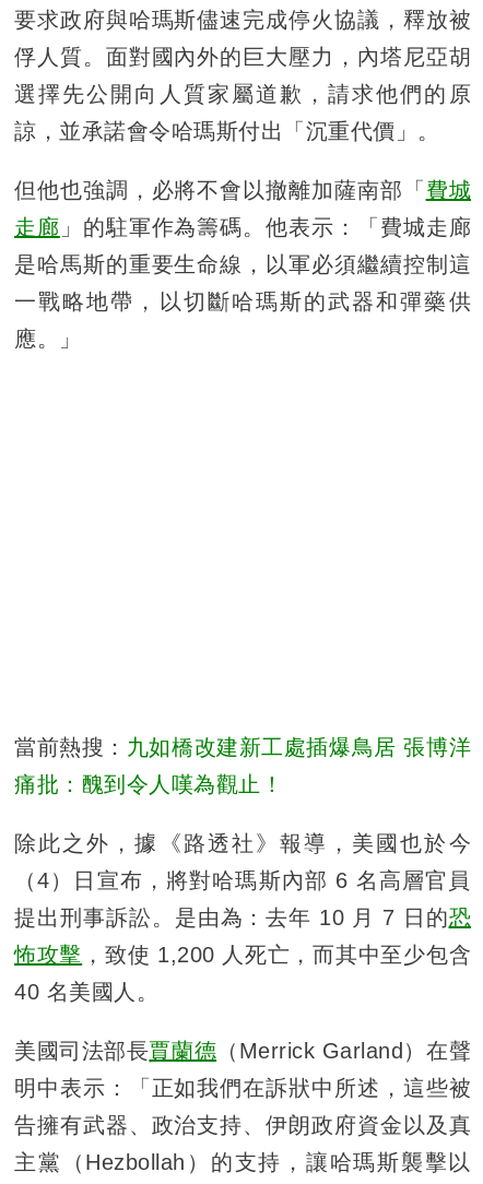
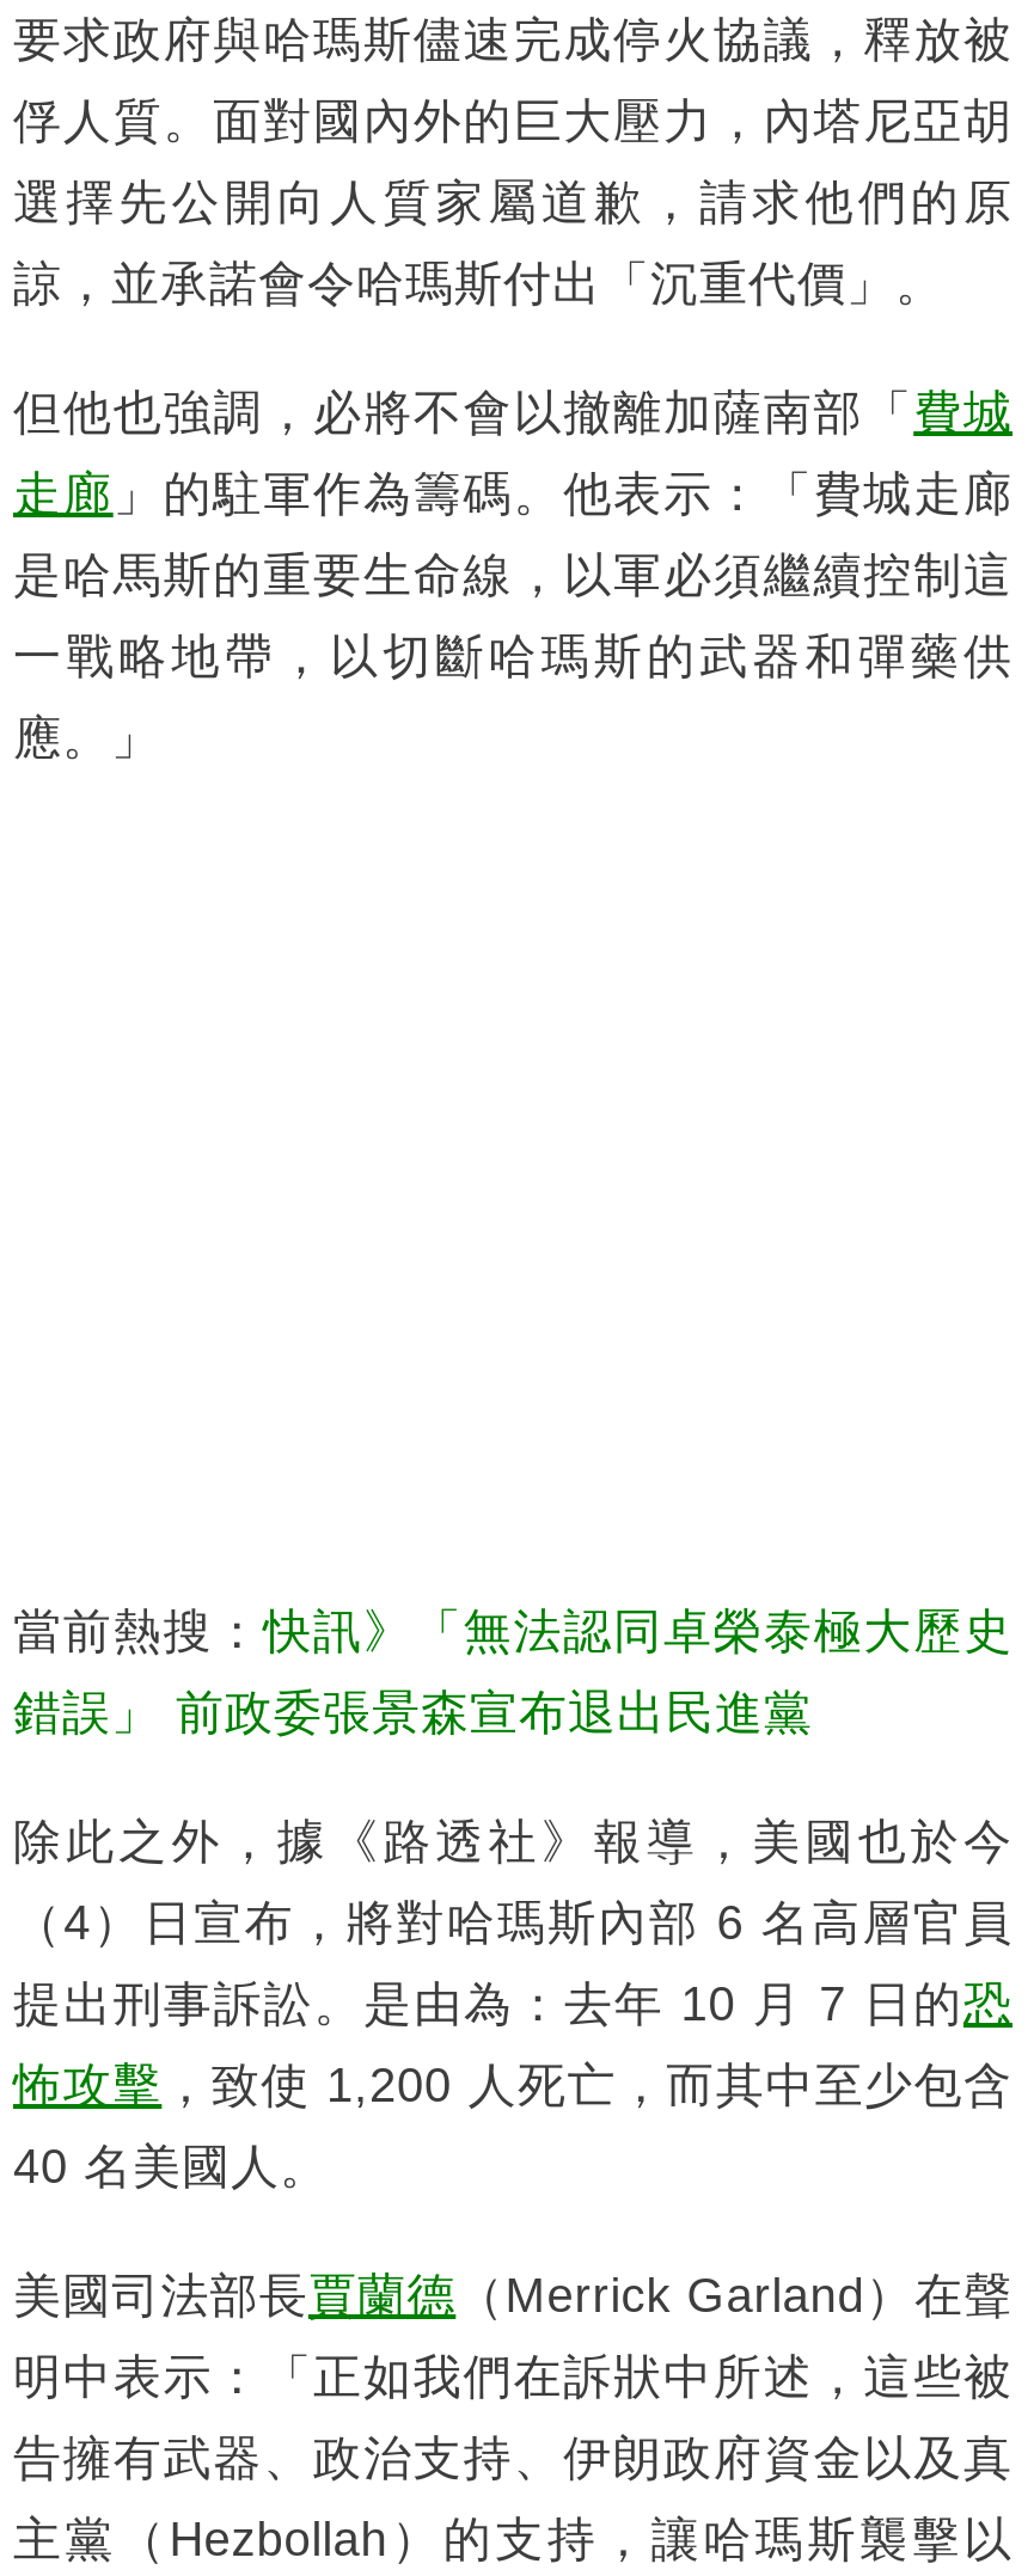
- 當前熱搜：九如橋改建新工處插爆鳥居 張博洋
+ 當前熱搜：快訊》「無法認同卓榮泰極大歷史

- 痛批：醜到令人嘆為觀止！
+ 錯誤」 前政委張景森宣布退出民進黨
